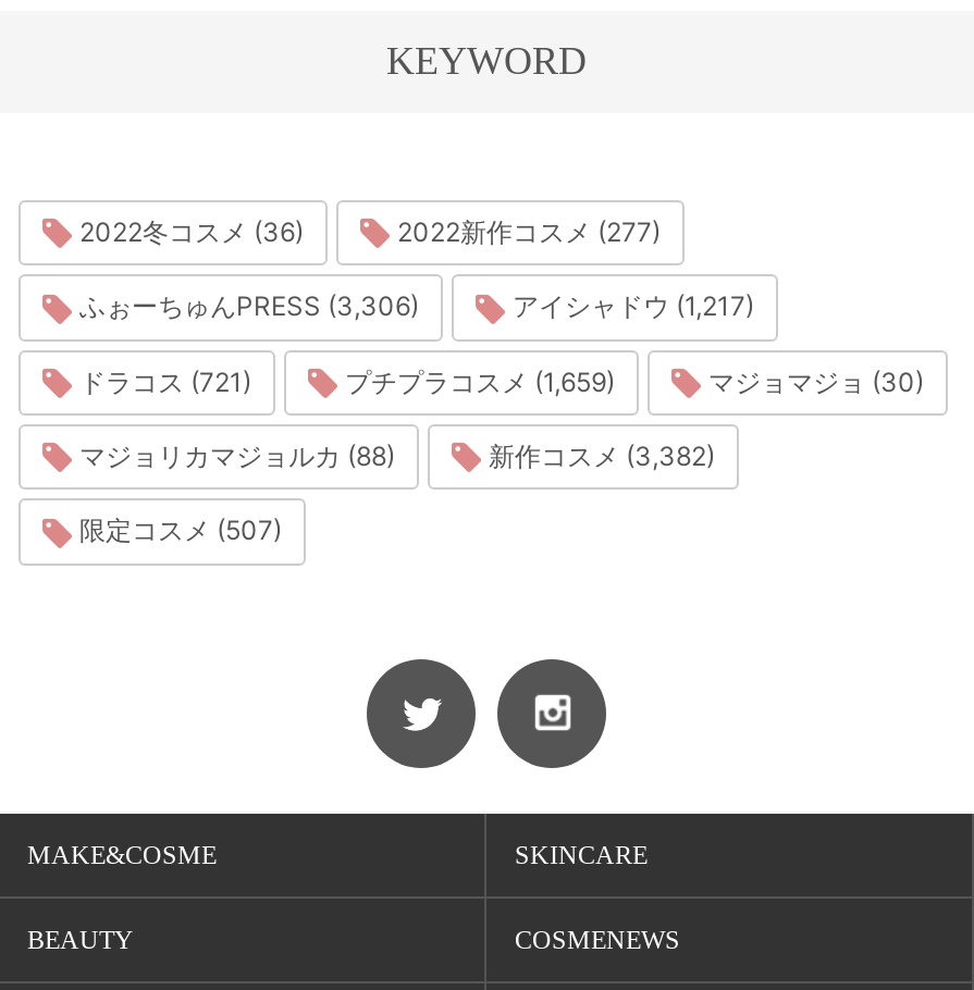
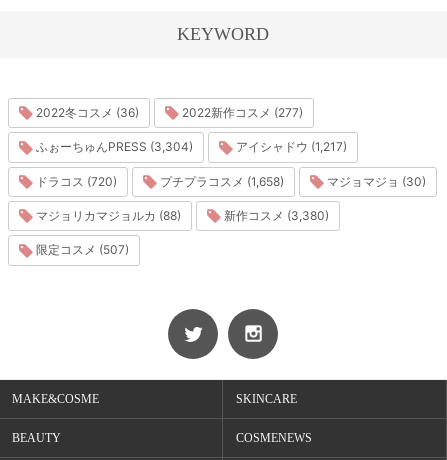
- ふぉーちゅんPRESS (3,306)
+ ふぉーちゅんPRESS (3,304)

- ドラコス (721)
+ ドラコス (720)

- プチプラコスメ (1,659)
+ プチプラコスメ (1,658)

- 新作コスメ (3,382)
+ 新作コスメ (3,380)
